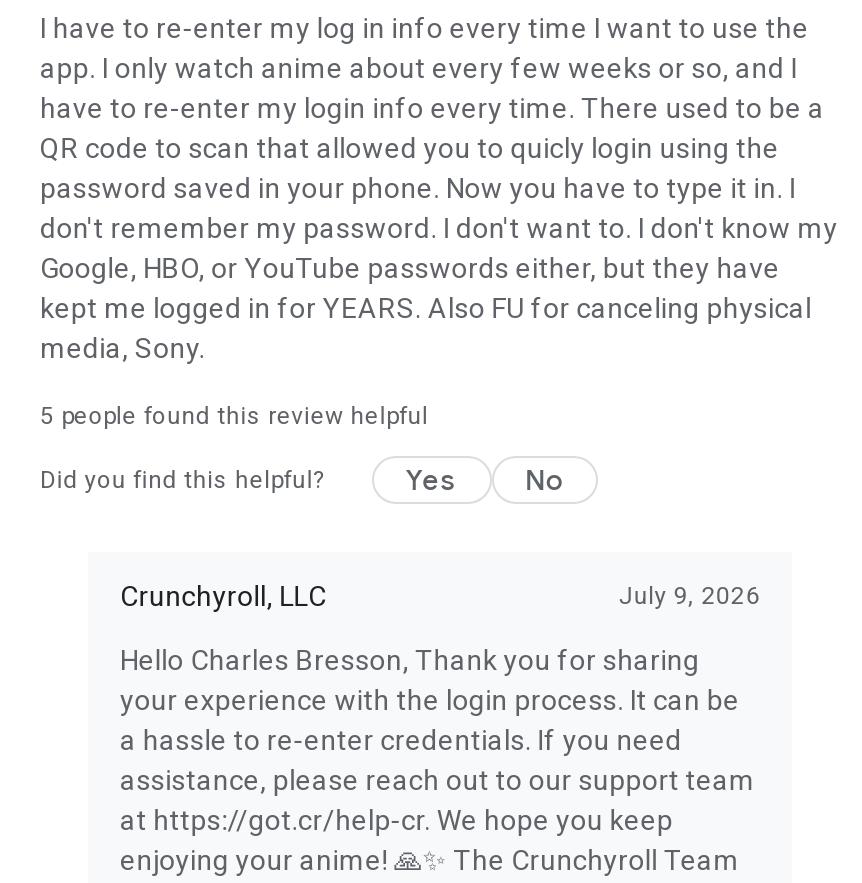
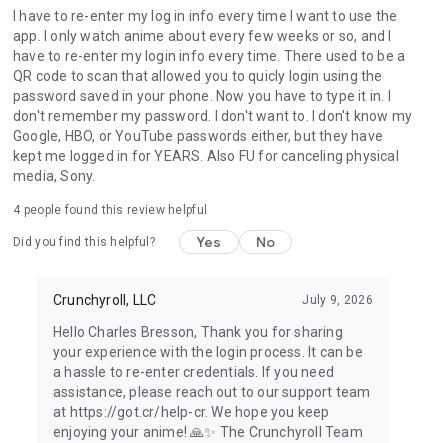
- 5 people found this review helpful
+ 4 people found this review helpful
